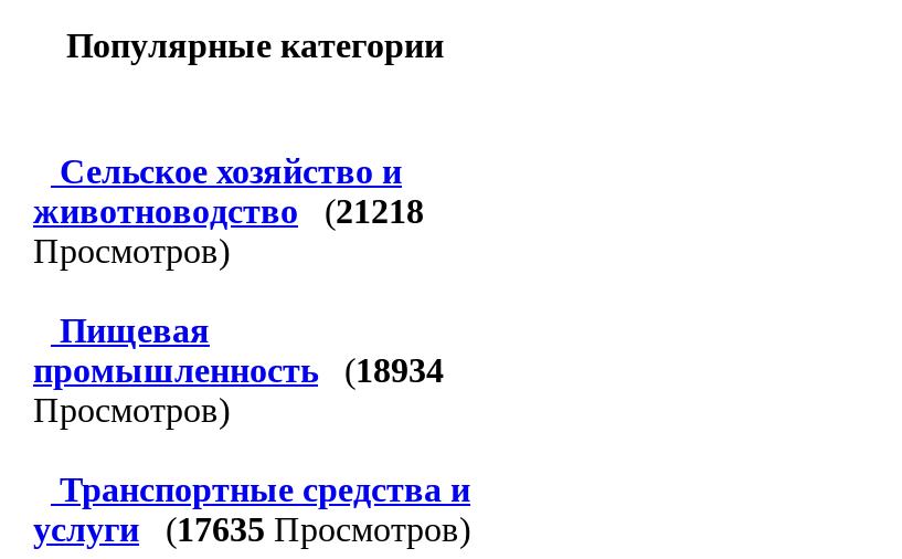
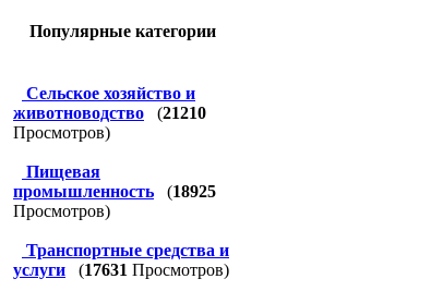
- животноводство (21218
+ животноводство (21210

- промышленность (18934
+ промышленность (18925

- услуги (17635 Просмотров)
+ услуги (17631 Просмотров)
